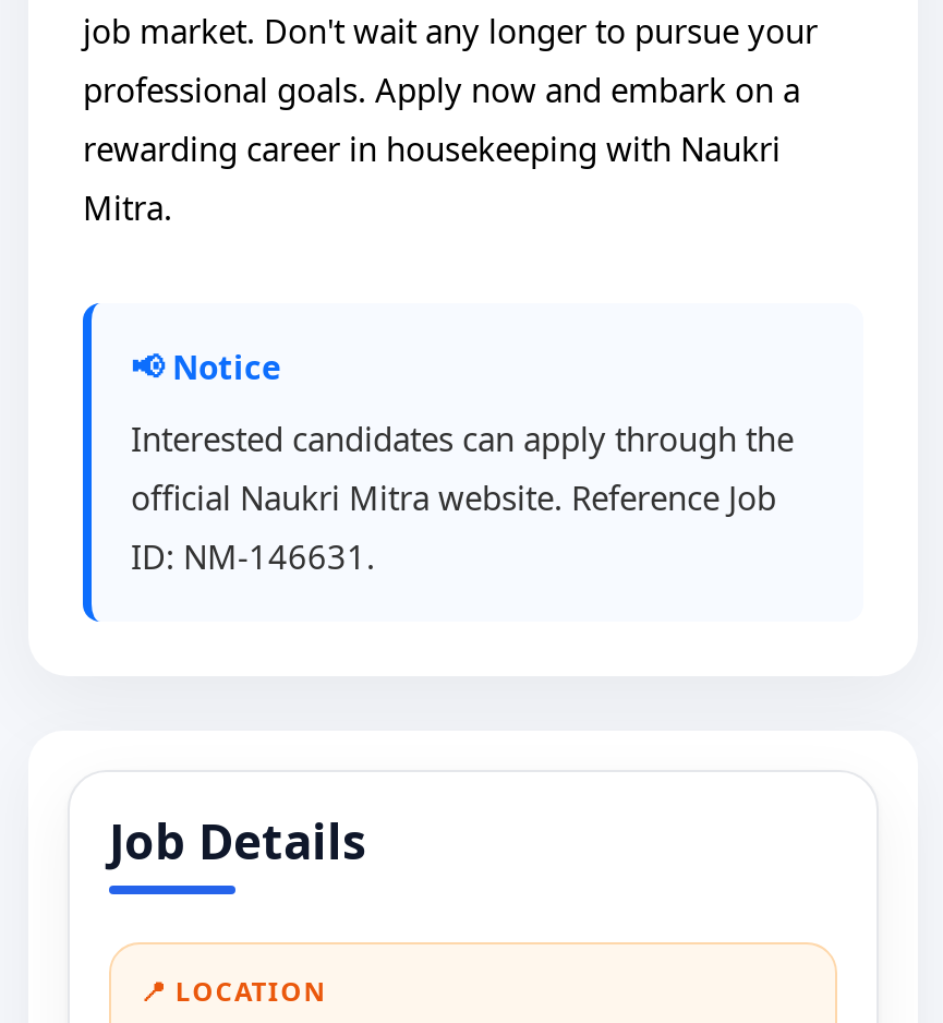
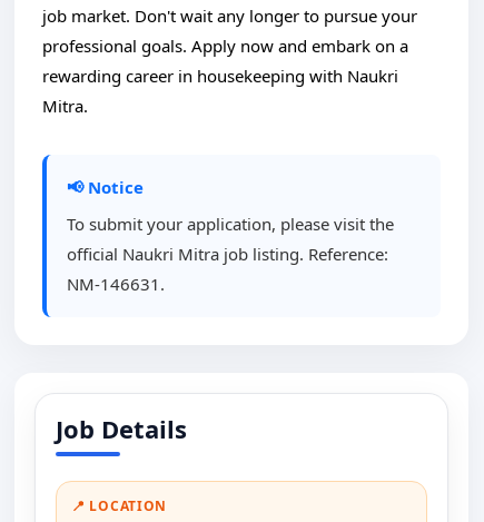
- Interested candidates can apply through the
- official Naukri Mitra website. Reference Job
- ID: NM-146631.
+ To submit your application, please visit the
+ official Naukri Mitra job listing. Reference:
+ NM-146631.
